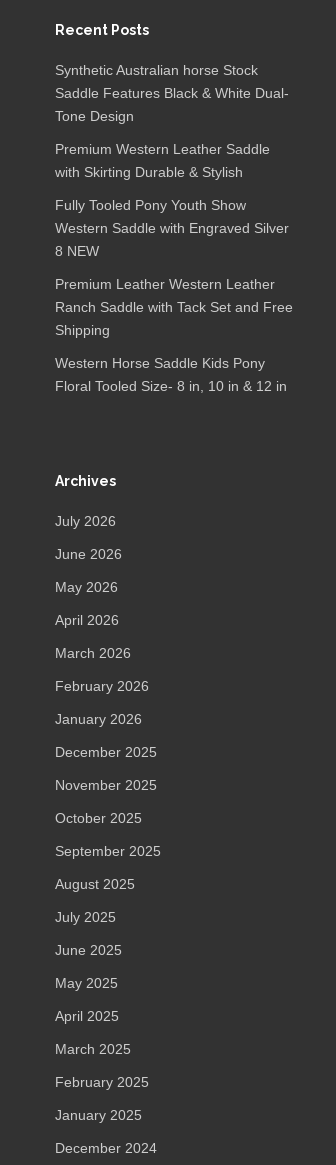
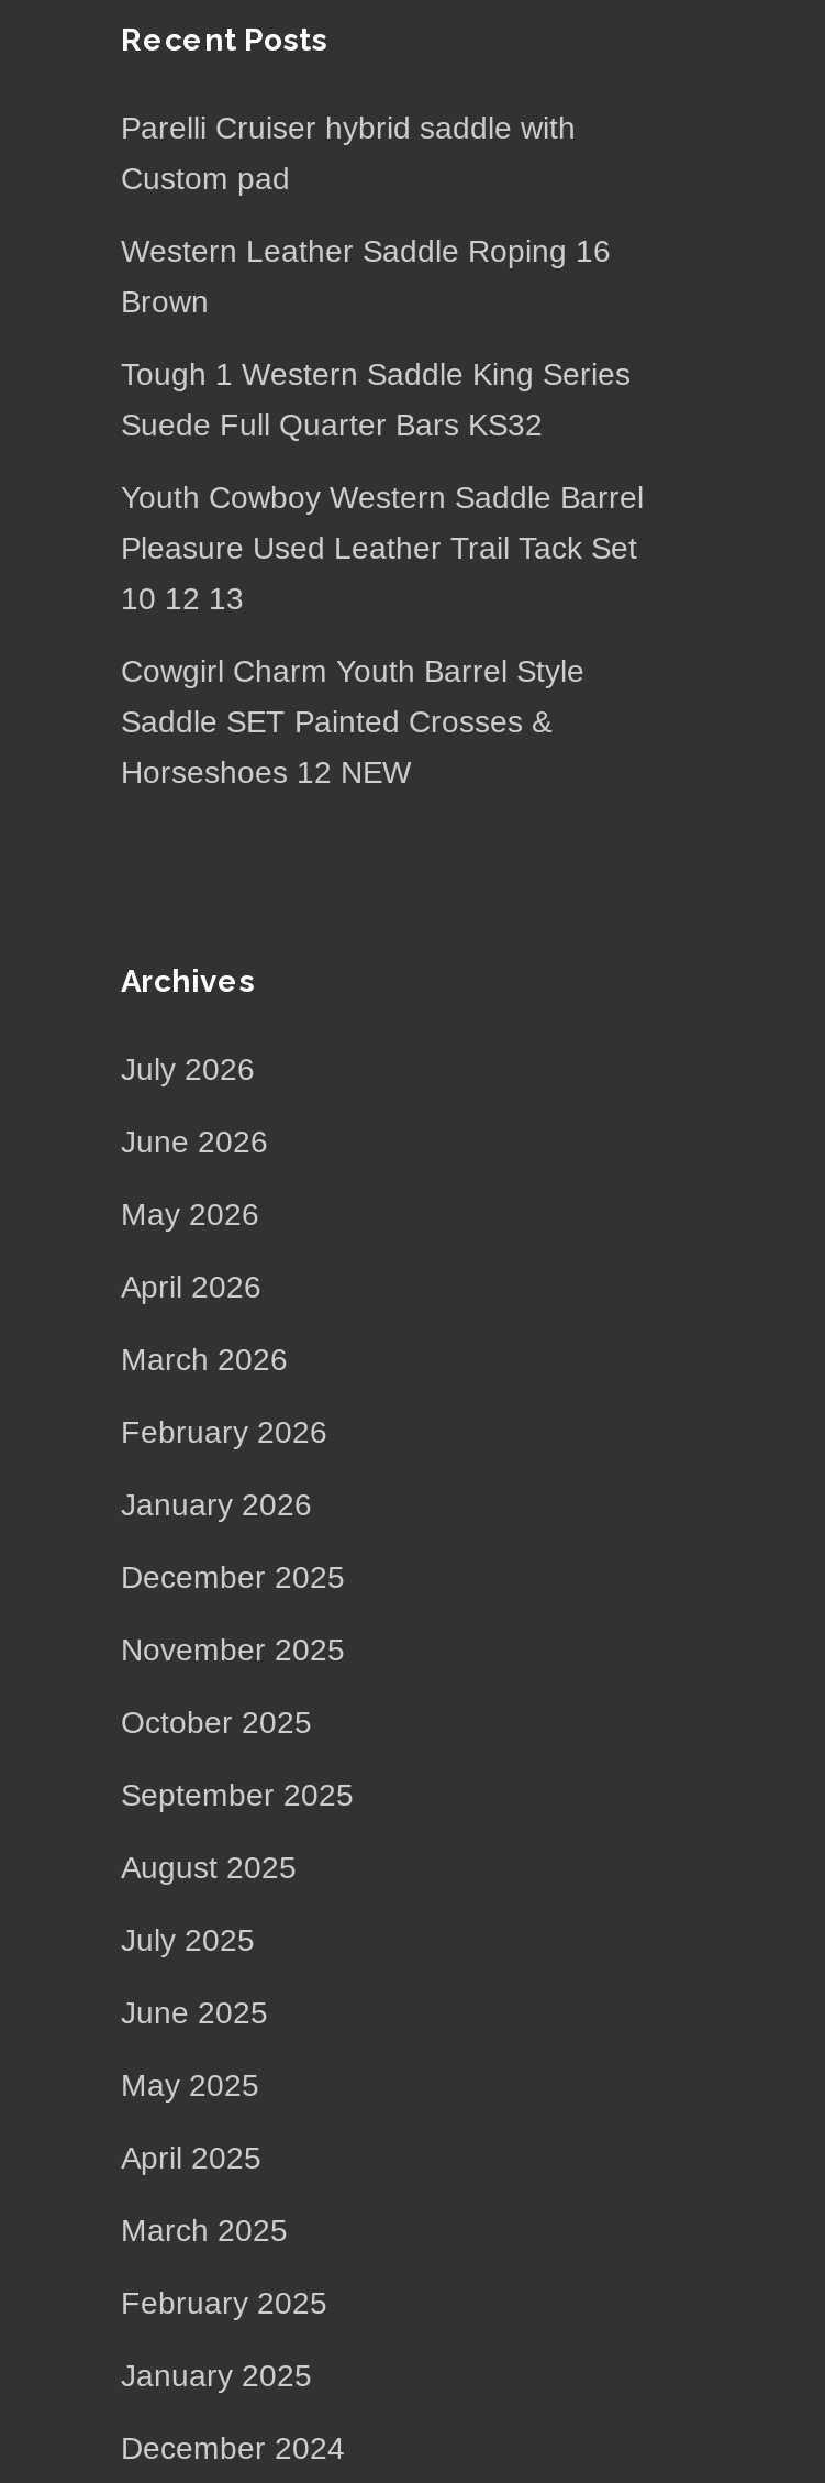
- Synthetic Australian horse Stock
- Saddle Features Black & White Dual-
- Tone Design
+ Parelli Cruiser hybrid saddle with
+ Custom pad

- Premium Western Leather Saddle
- with Skirting Durable & Stylish
+ Western Leather Saddle Roping 16
+ Brown

- Fully Tooled Pony Youth Show
- Western Saddle with Engraved Silver
- 8 NEW
+ Tough 1 Western Saddle King Series
+ Suede Full Quarter Bars KS32

- Premium Leather Western Leather
- Ranch Saddle with Tack Set and Free
- Shipping
+ Youth Cowboy Western Saddle Barrel
+ Pleasure Used Leather Trail Tack Set
+ 10 12 13

- Western Horse Saddle Kids Pony
- Floral Tooled Size- 8 in, 10 in & 12 in
+ Cowgirl Charm Youth Barrel Style
+ Saddle SET Painted Crosses &
+ Horseshoes 12 NEW
